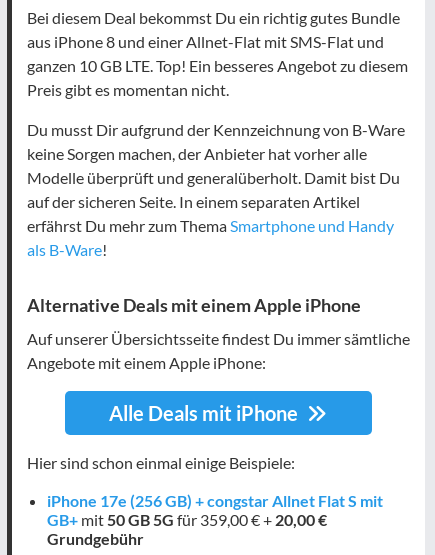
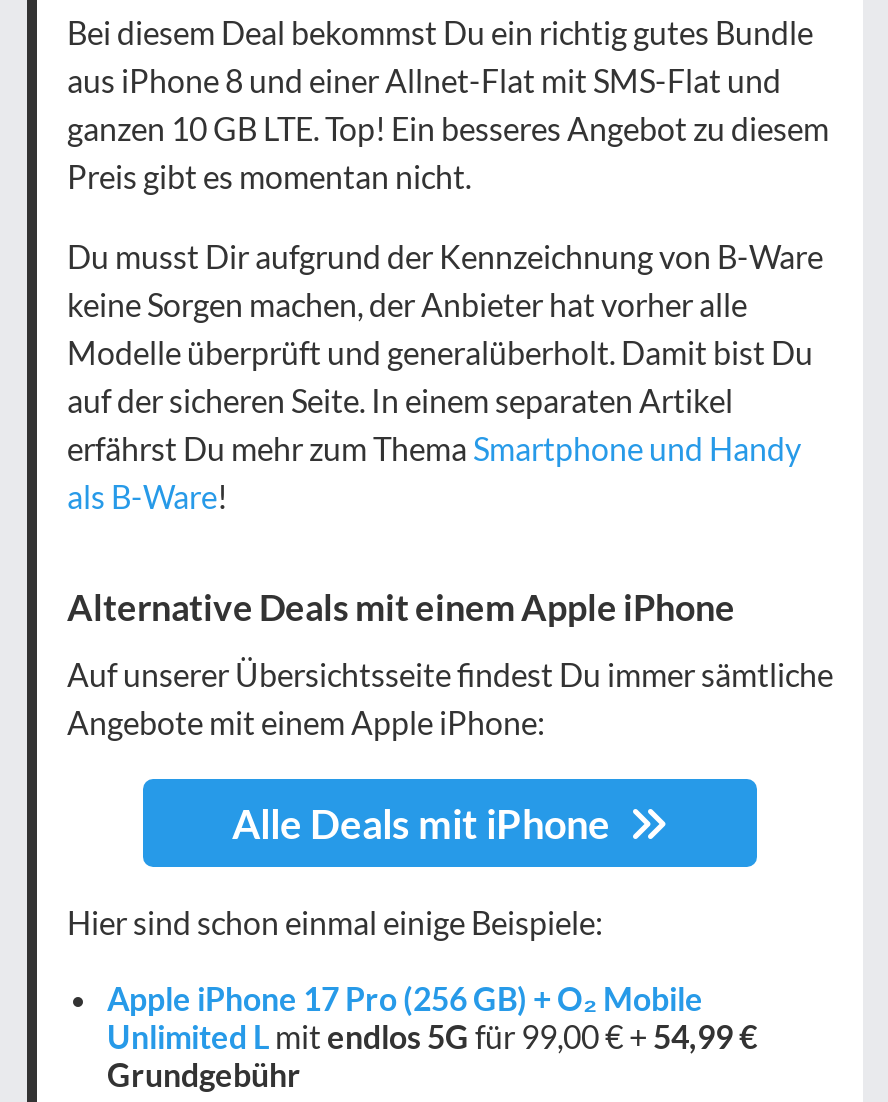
- iPhone 17e (256 GB) + congstar Allnet Flat S mit
- GB+ mit 50 GB 5G für 359,00 € + 20,00 €
+ Apple iPhone 17 Pro (256 GB) + O₂ Mobile
+ Unlimited L mit endlos 5G für 99,00 € + 54,99 €
